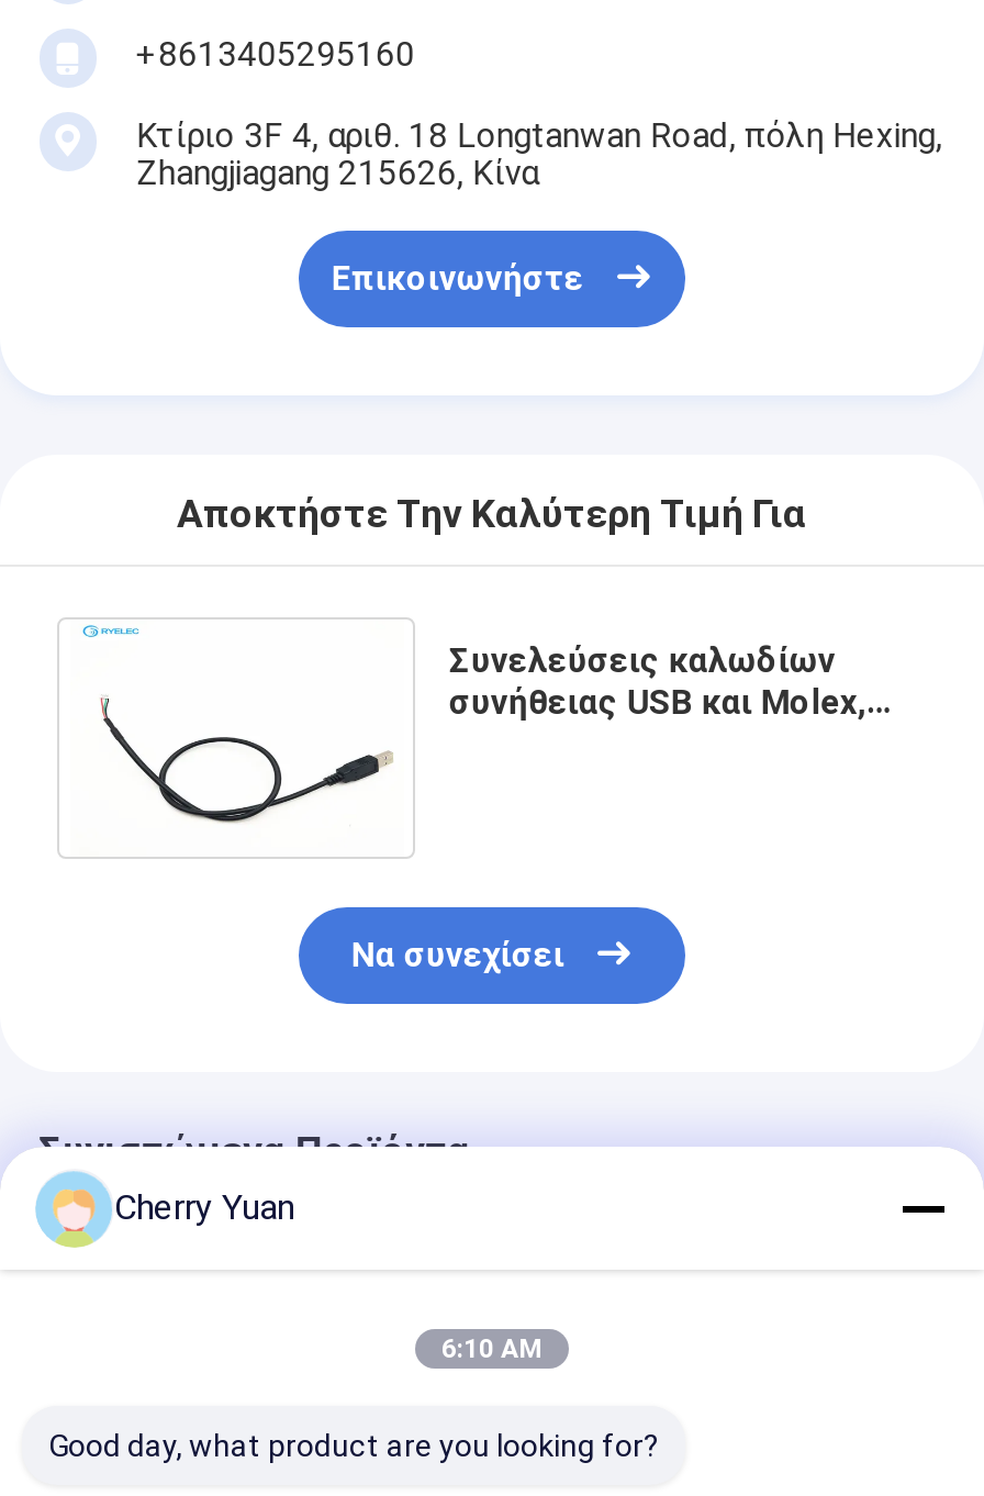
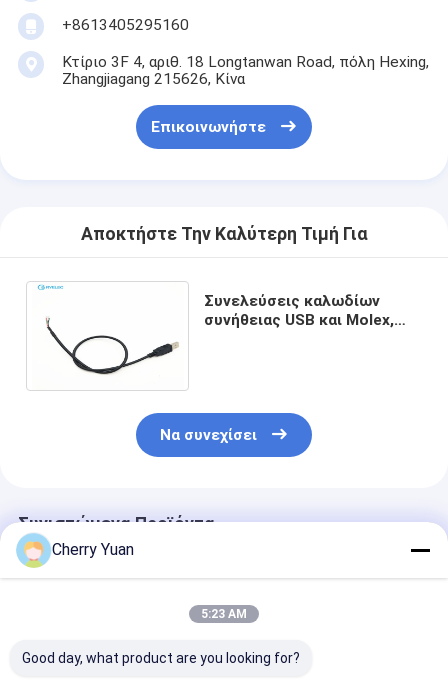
- 6:10 AM
+ 5:23 AM
